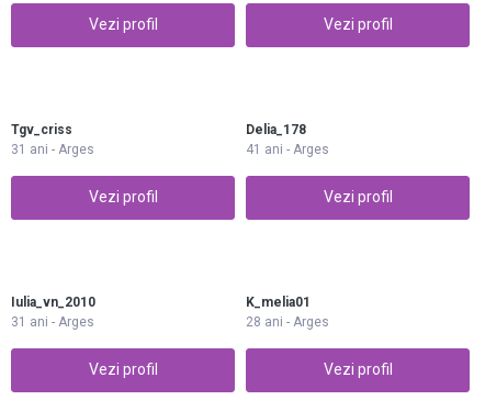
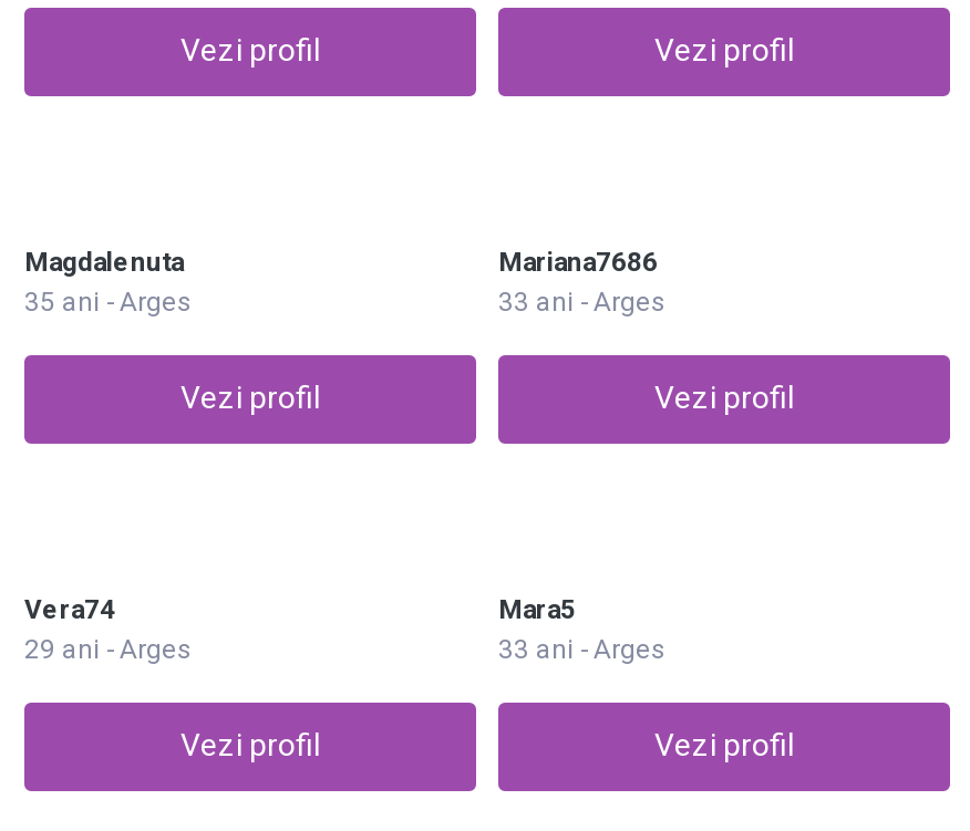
- Tgv_criss
- 31 ani - Arges
+ Magdalenuta
+ 35 ani - Arges

- Delia_178
- 41 ani - Arges
+ Mariana7686
+ 33 ani - Arges

- Iulia_vn_2010
- 31 ani - Arges
+ Vera74
+ 29 ani - Arges

- K_melia01
- 28 ani - Arges
+ Mara5
+ 33 ani - Arges
